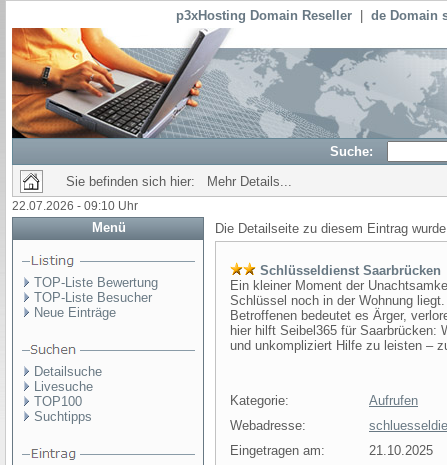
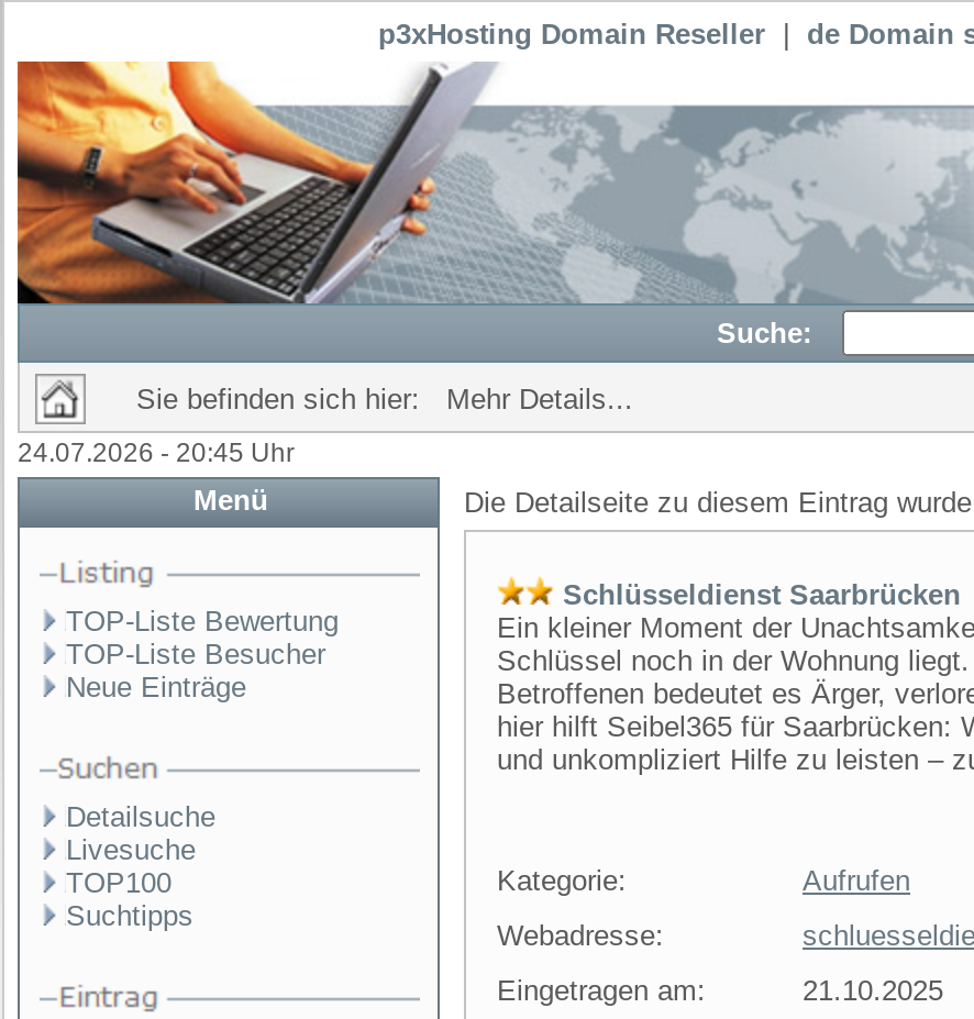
- 22.07.2026 - 09:10 Uhr
+ 24.07.2026 - 20:45 Uhr
